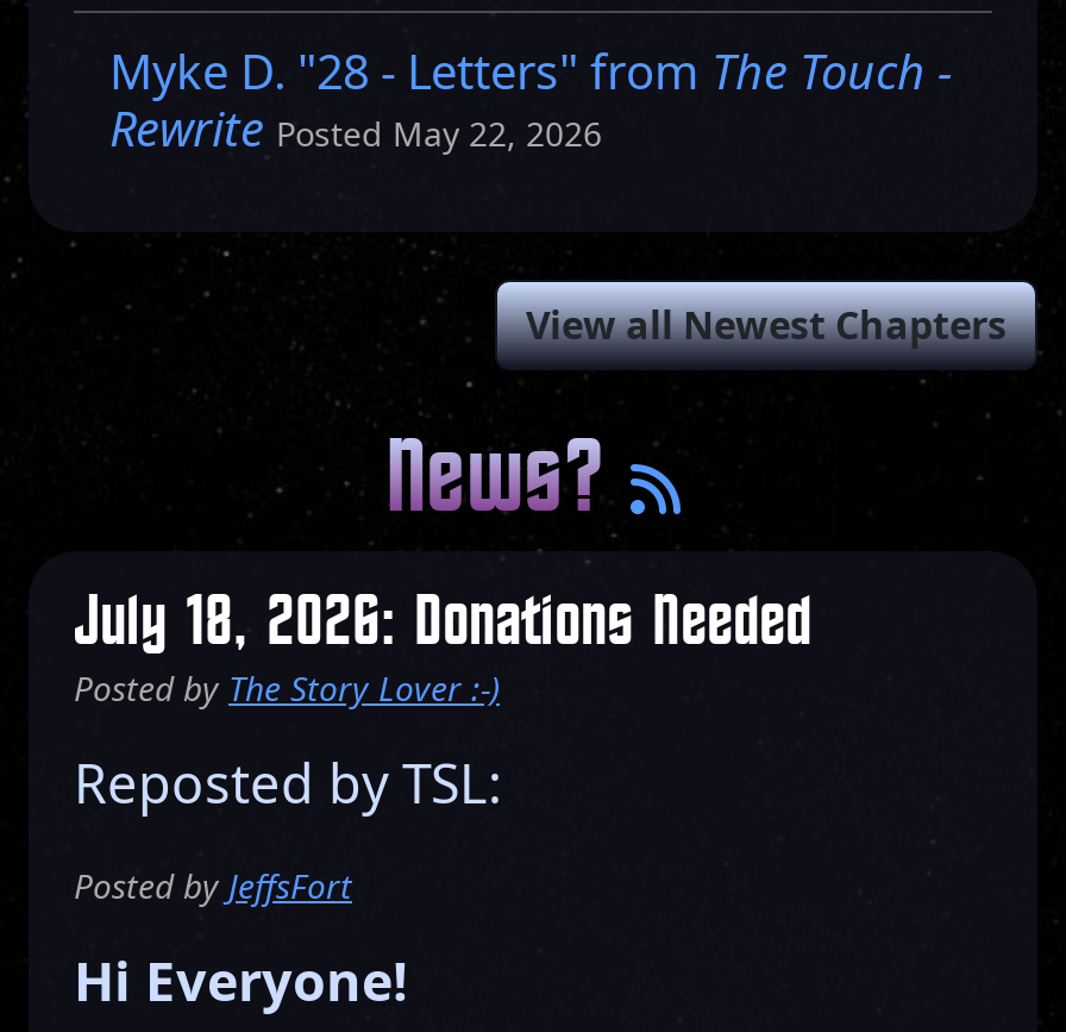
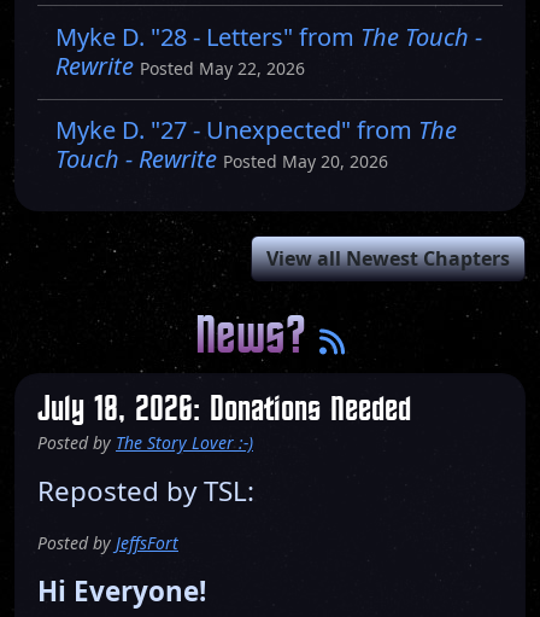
+ Myke D. "27 - Unexpected" from The
+ Touch - Rewrite Posted May 20, 2026
